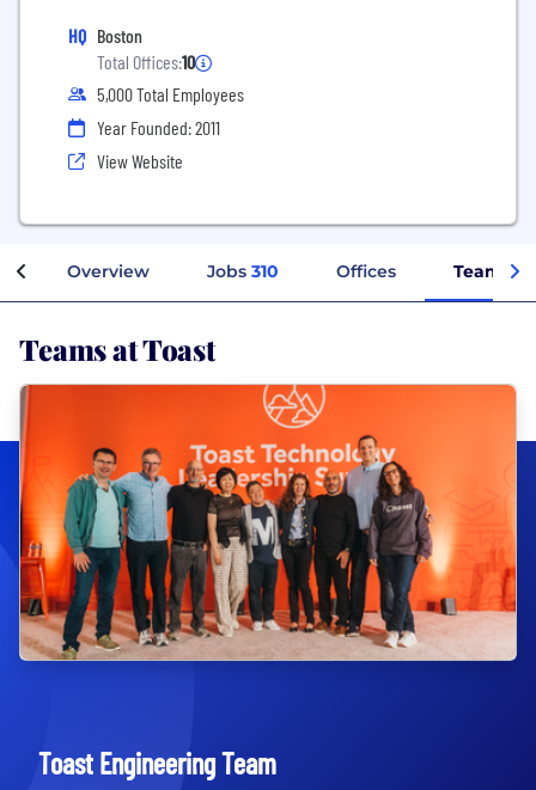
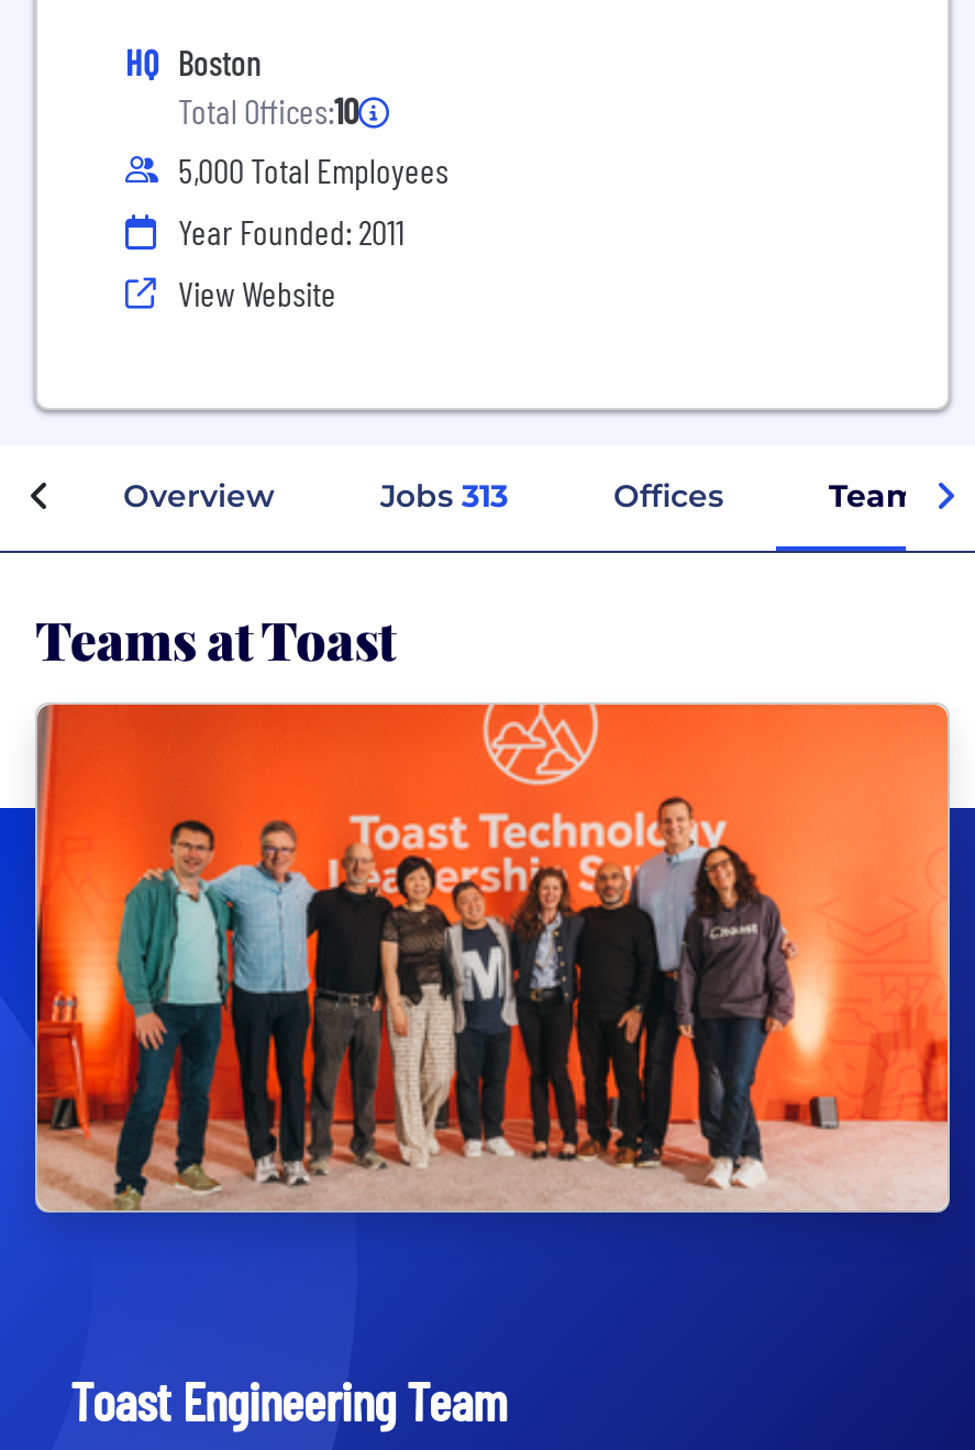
- Jobs 310
+ Jobs 313
